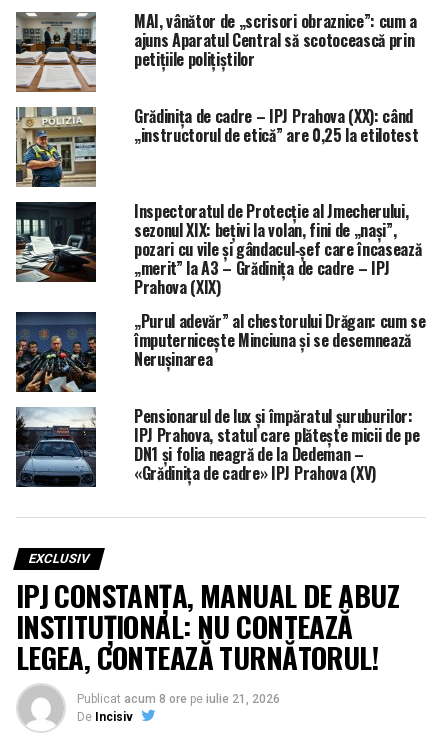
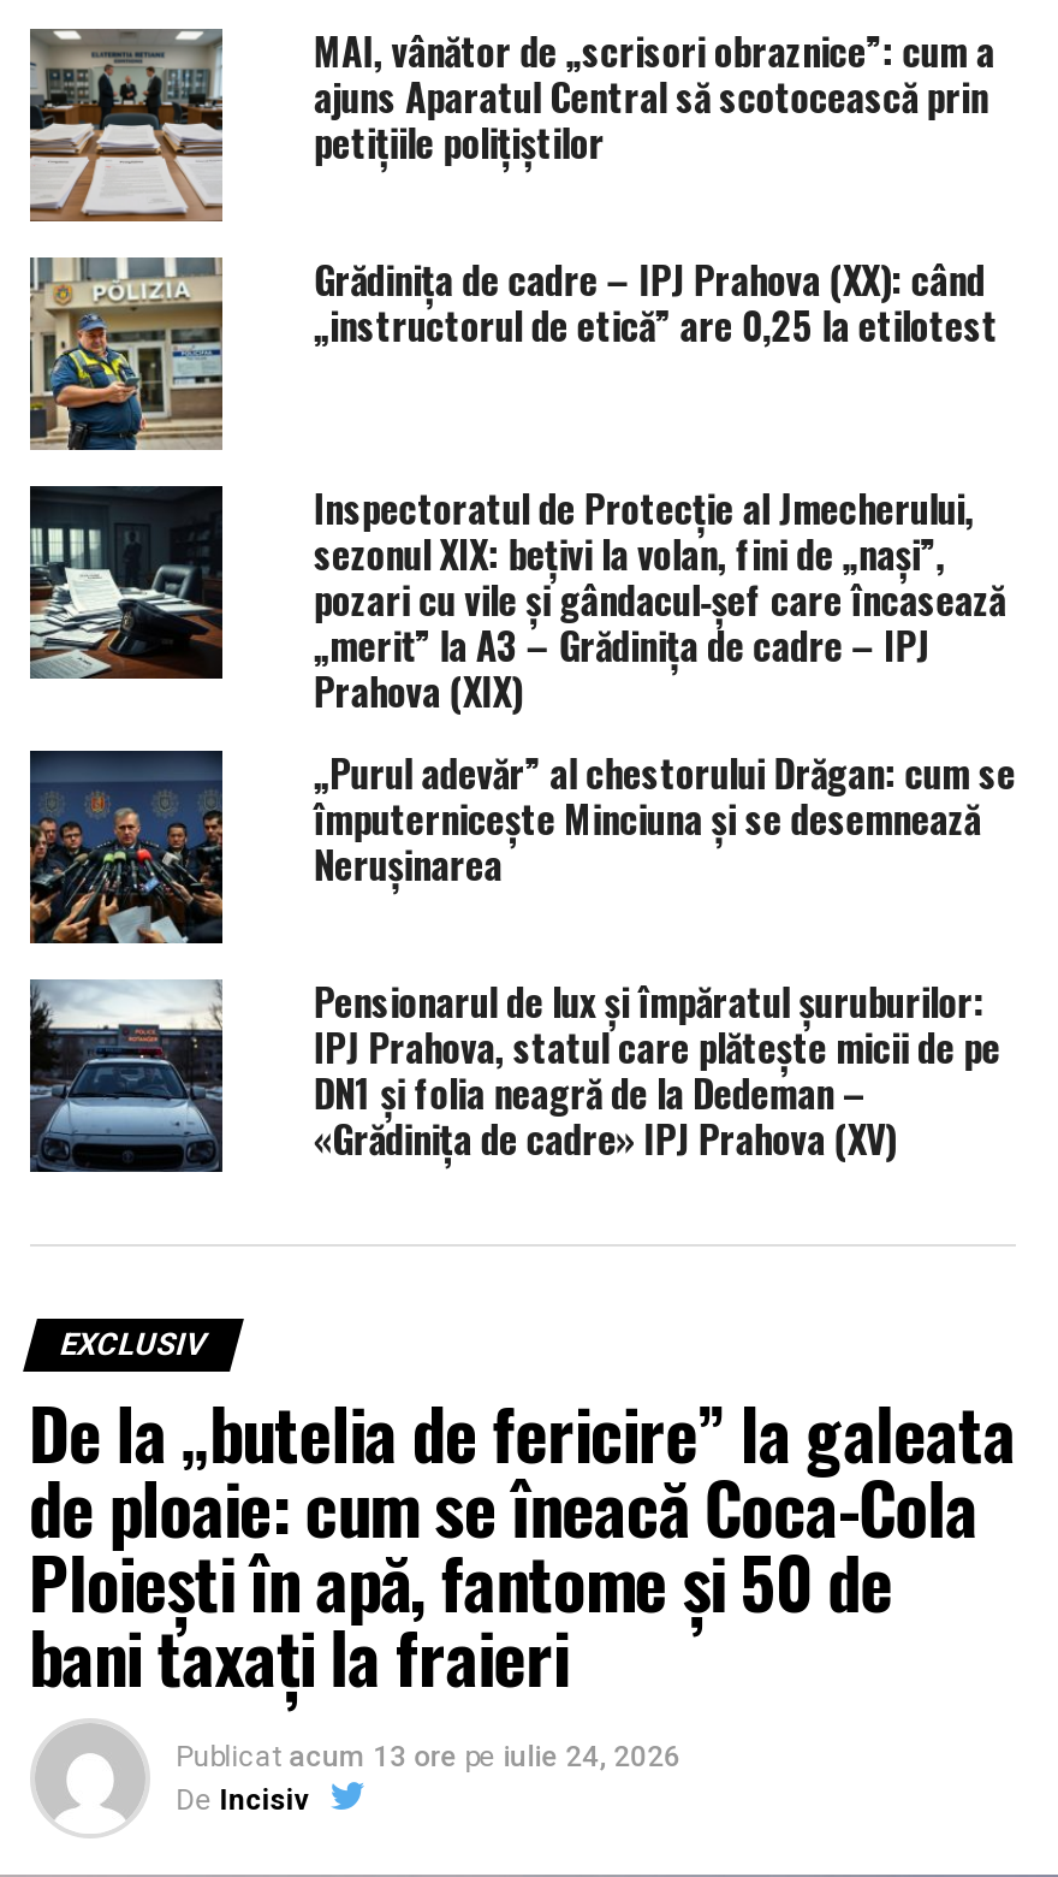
- IPJ CONSTANȚA, MANUAL DE ABUZ
- INSTITUȚIONAL: NU CONTEAZĂ
- LEGEA, CONTEAZĂ TURNĂTORUL!
- Publicat acum 8 ore pe iulie 21, 2026
+ De la „butelia de fericire” la galeata
+ de ploaie: cum se îneacă Coca-Cola
+ Ploiești în apă, fantome și 50 de
+ bani taxați la fraieri
+ Publicat acum 13 ore pe iulie 24, 2026
